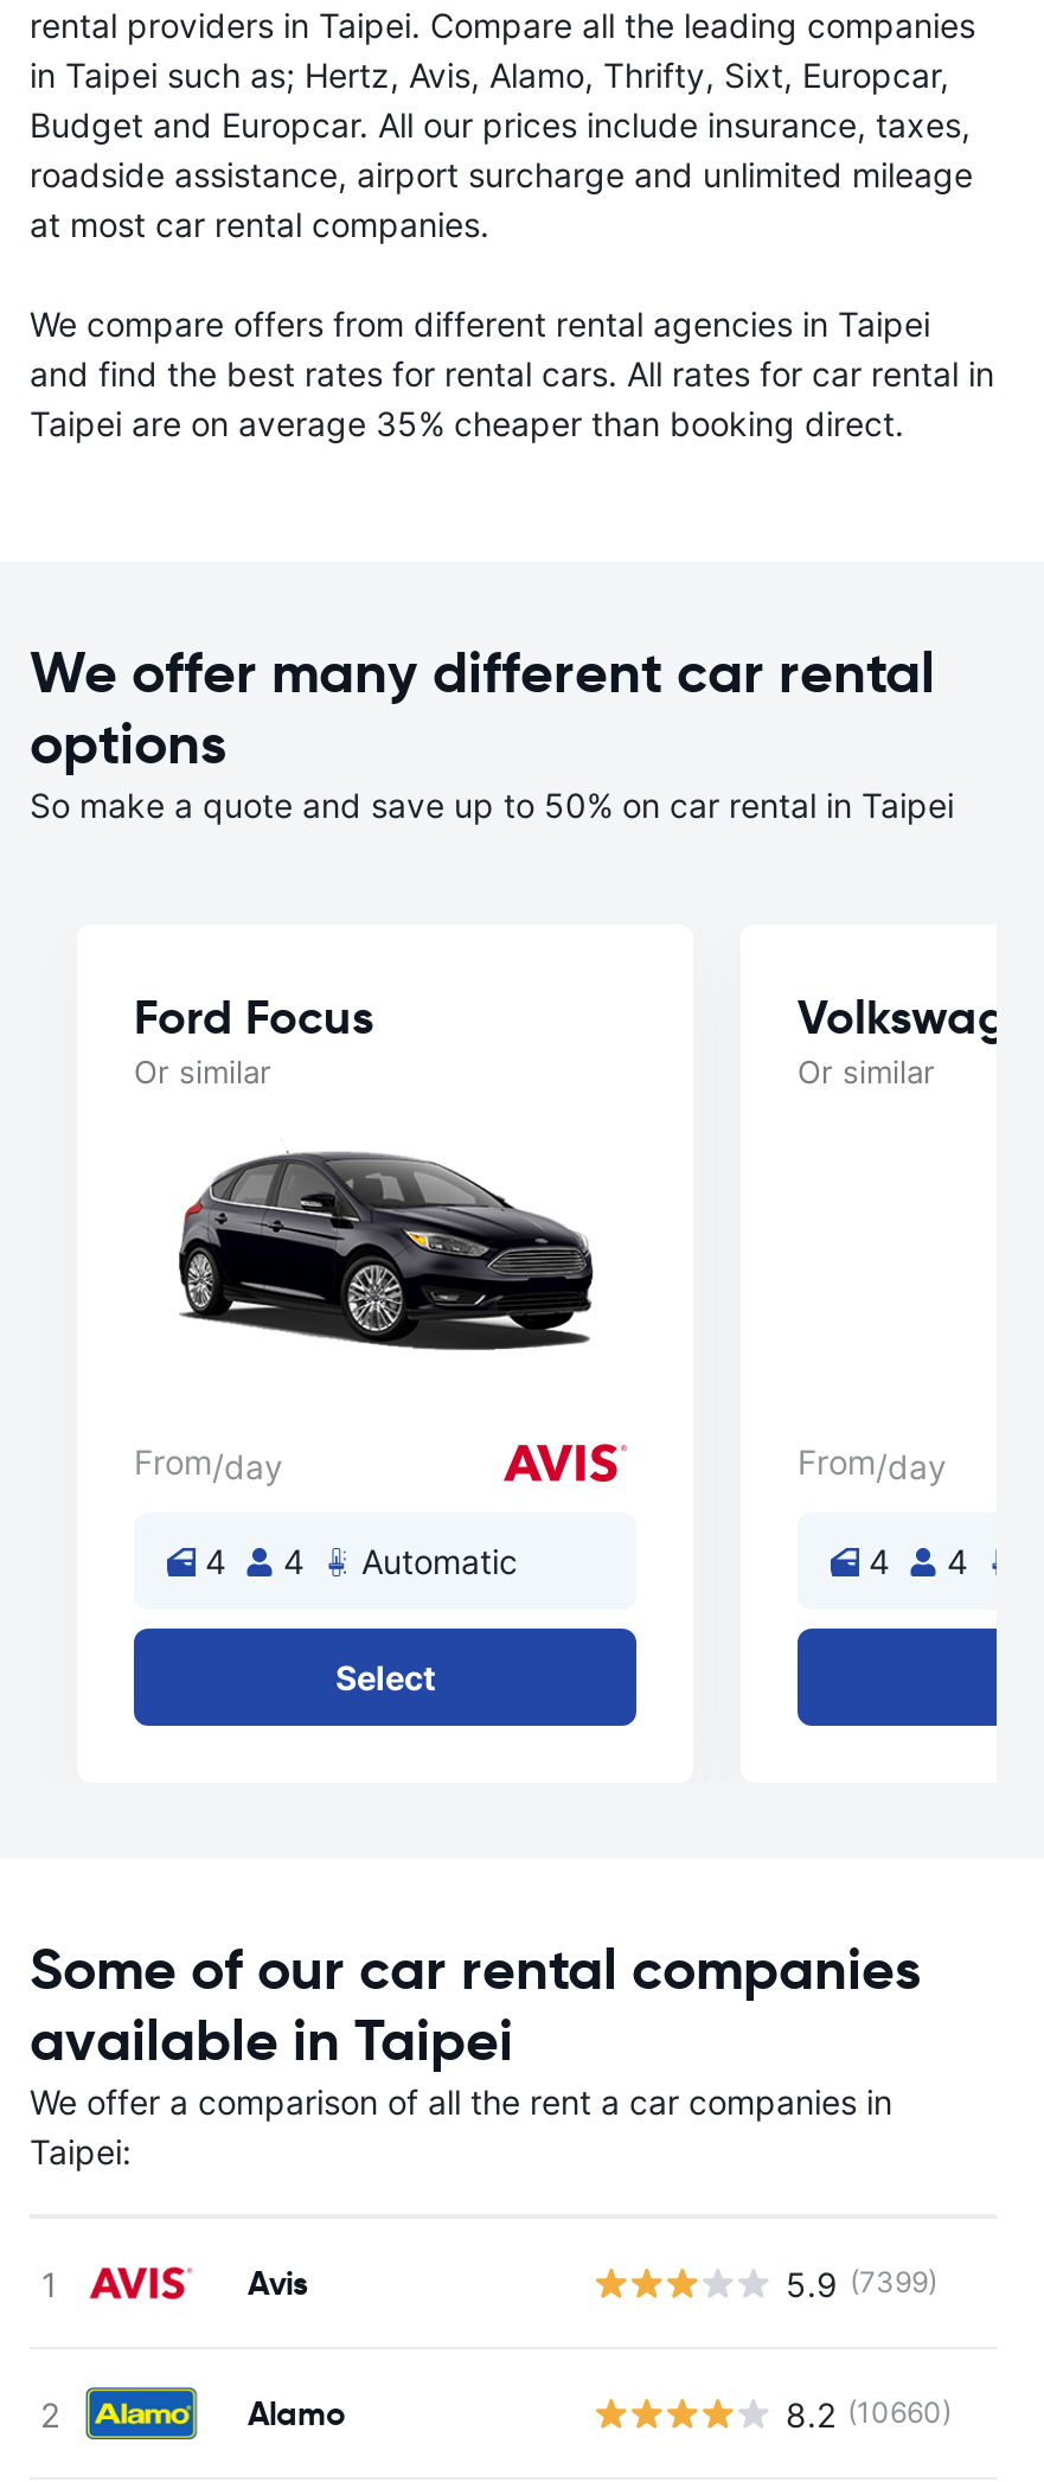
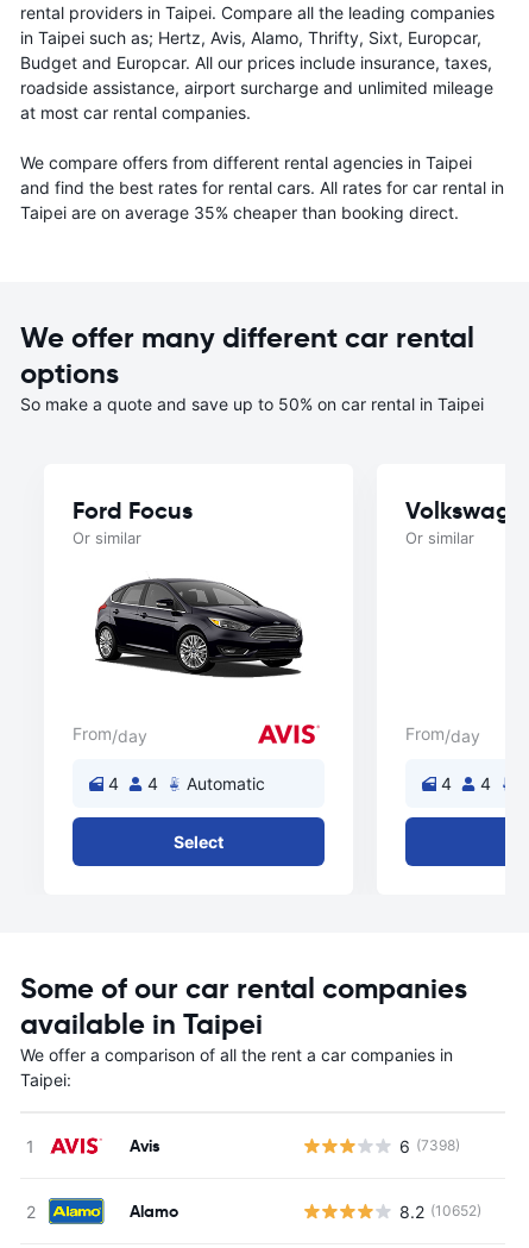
- 5.9 (7399)
+ 6 (7398)

- 8.2 (10660)
+ 8.2 (10652)
